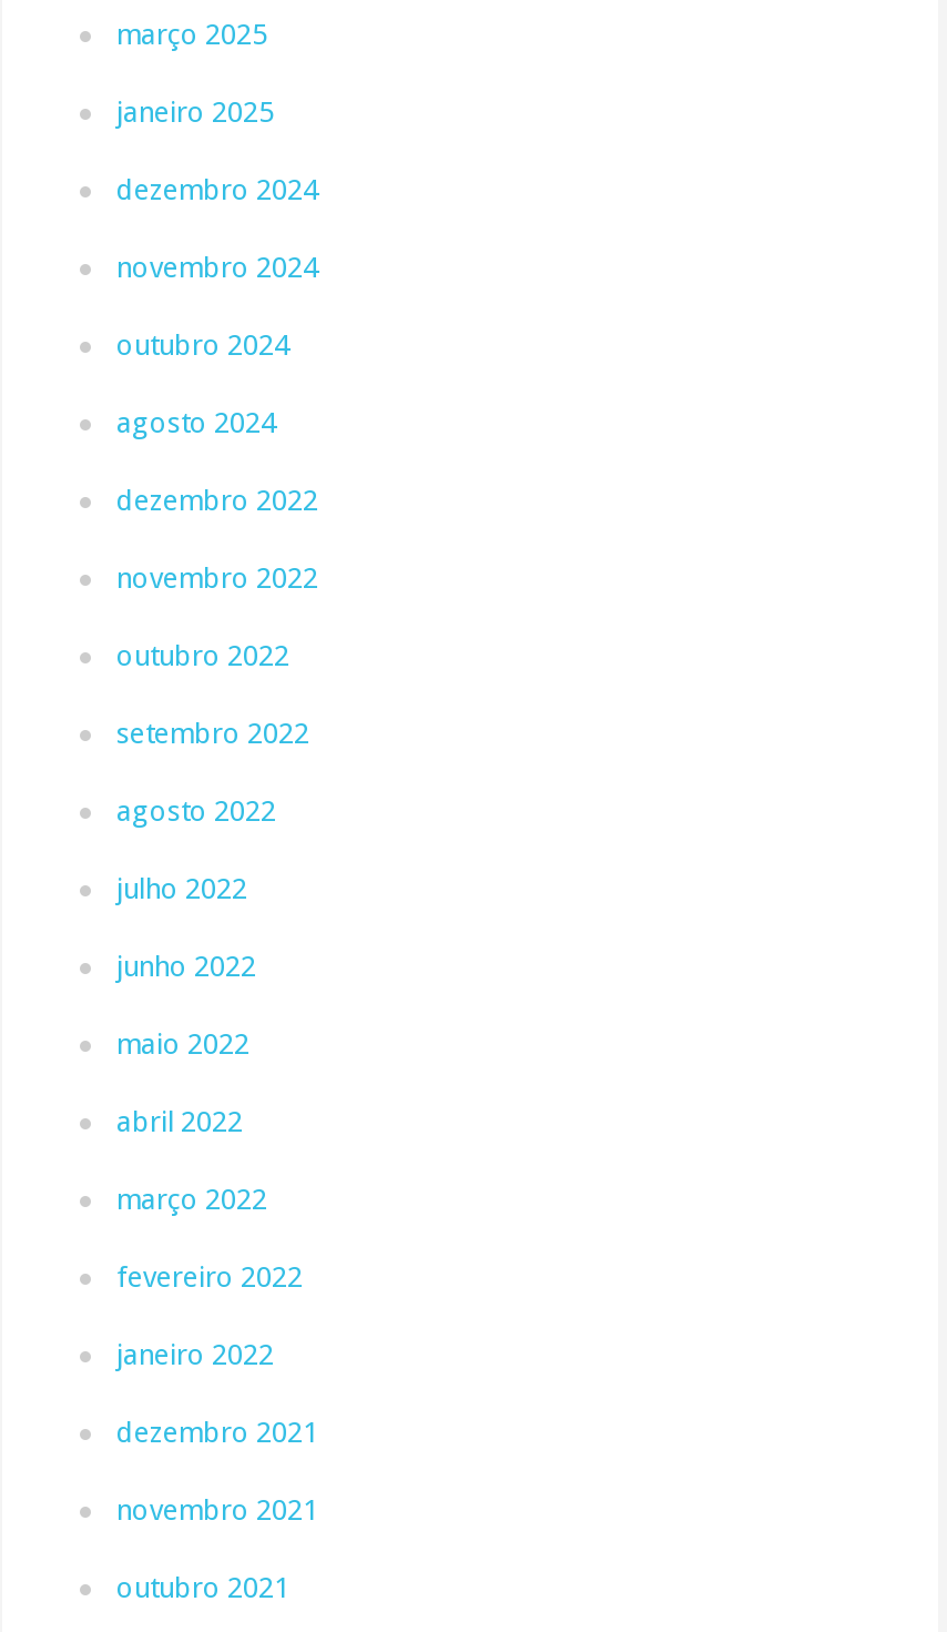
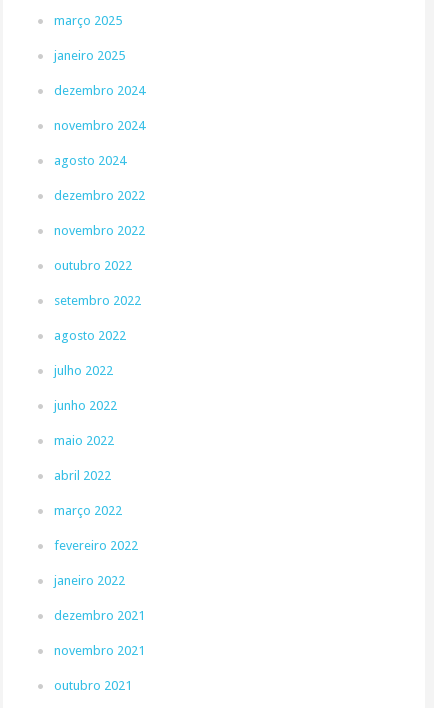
- outubro 2024
